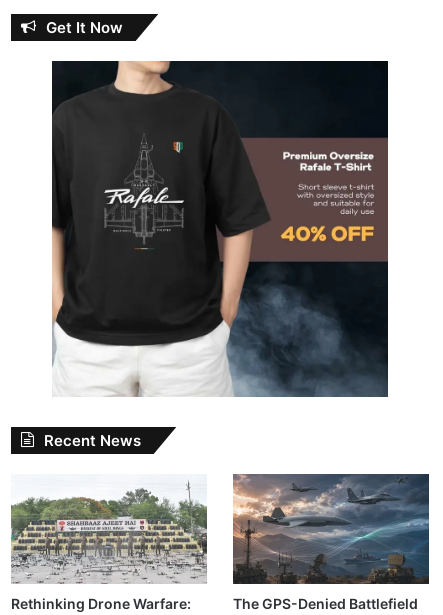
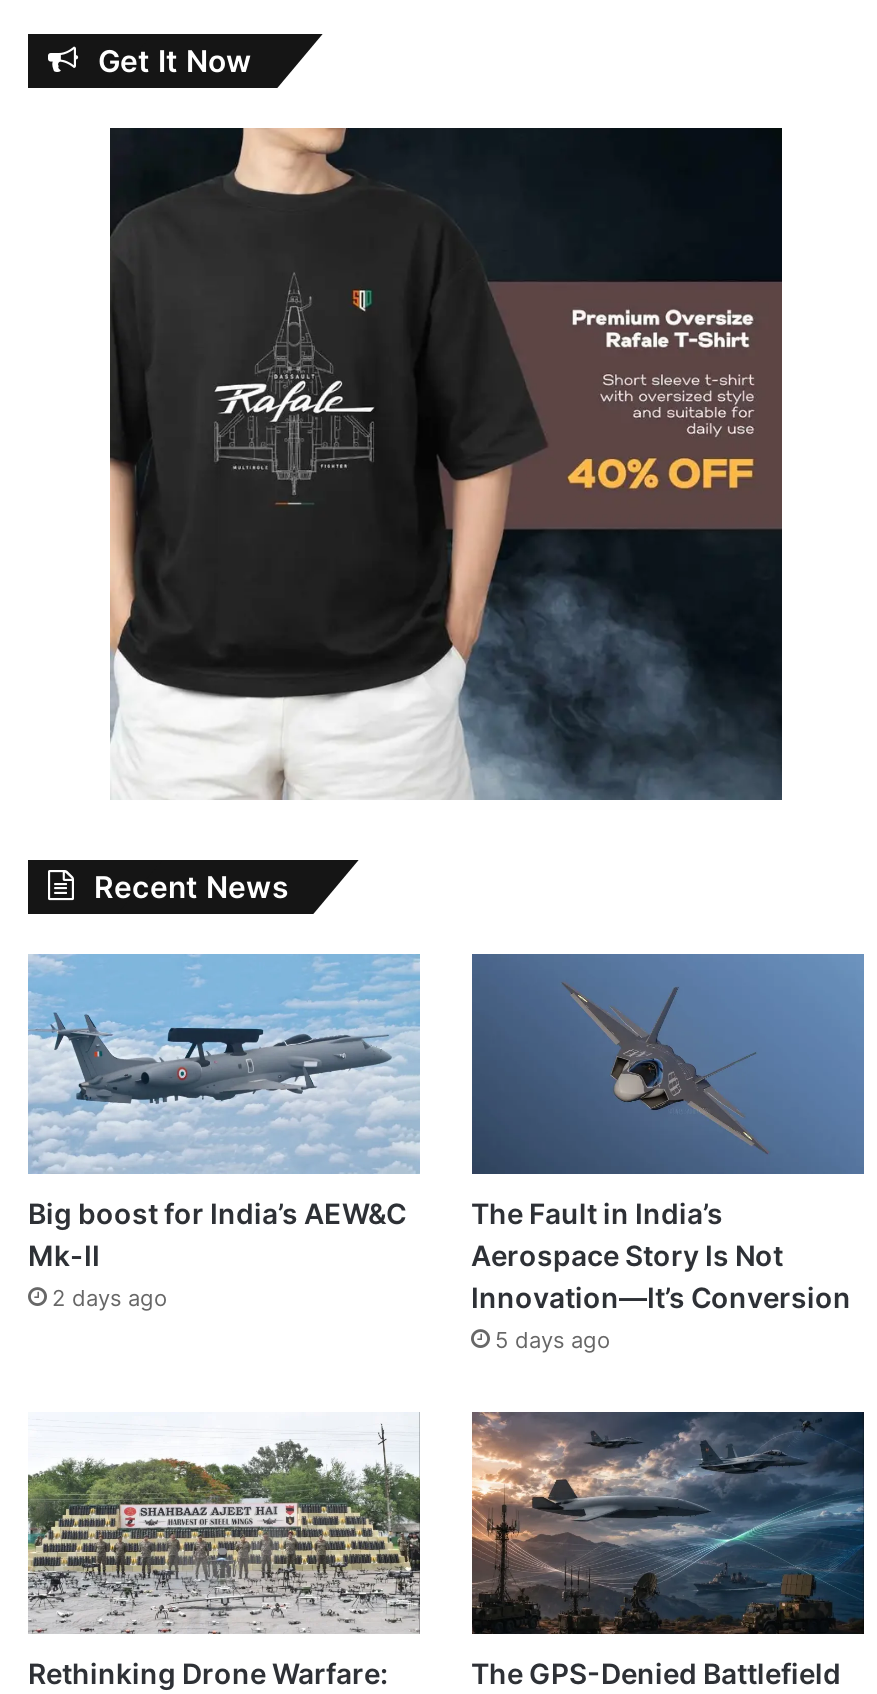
+ [image]
+ Big boost for India’s AEW&C
+ Mk-II
+ 2 days ago

+ [image]
+ The Fault in India’s
+ Aerospace Story Is Not
+ Innovation—It’s Conversion
+ 5 days ago
